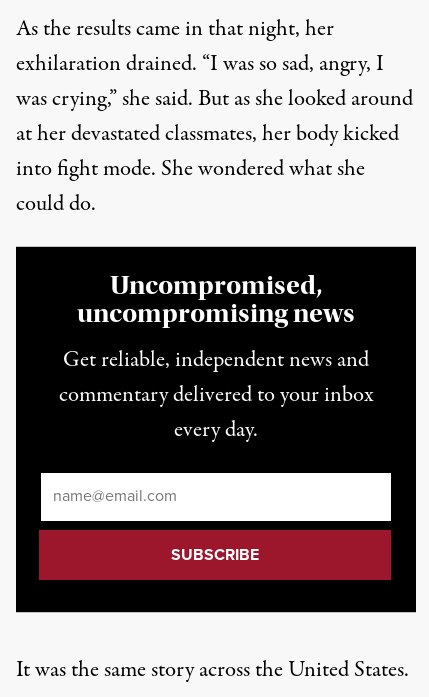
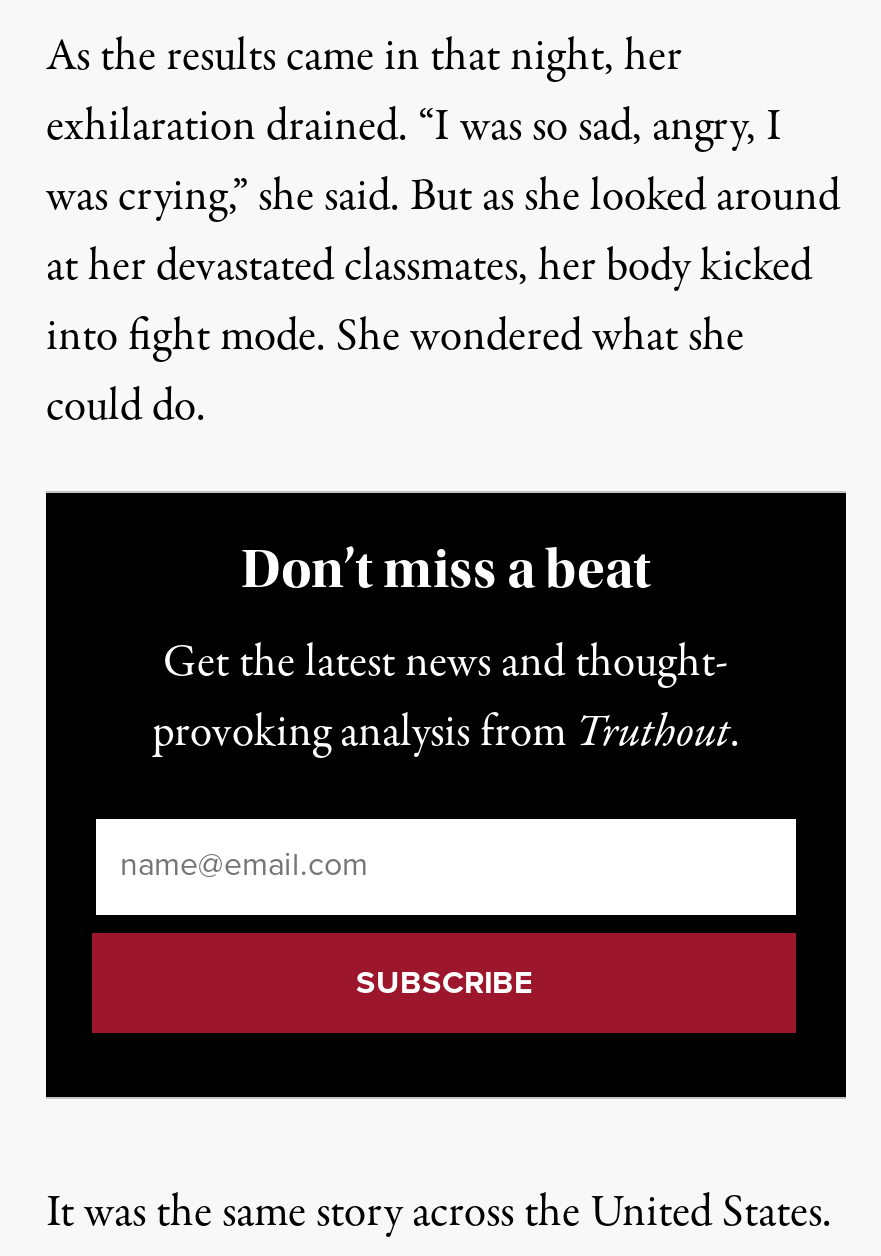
- Uncompromised,
- uncompromising news
+ Don’t miss a beat

- Get reliable, independent news and
- commentary delivered to your inbox
- every day.
+ Get the latest news and thought-
+ provoking analysis from Truthout.
